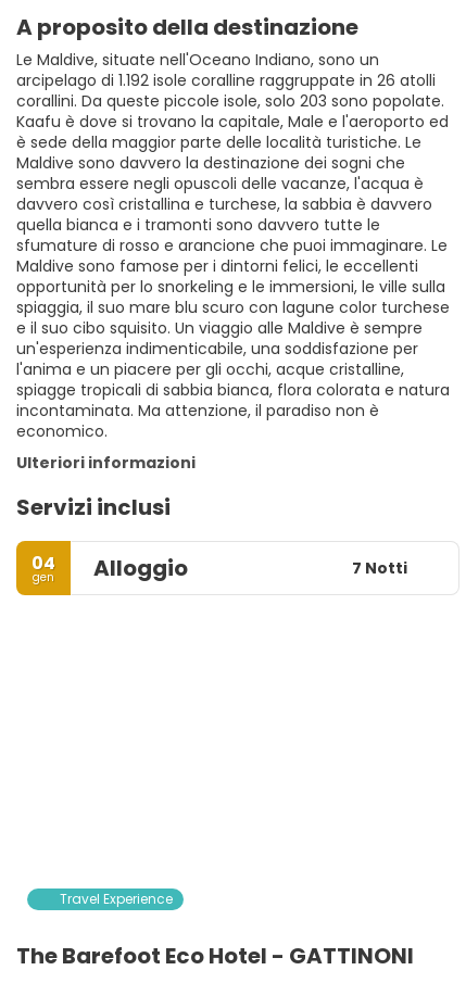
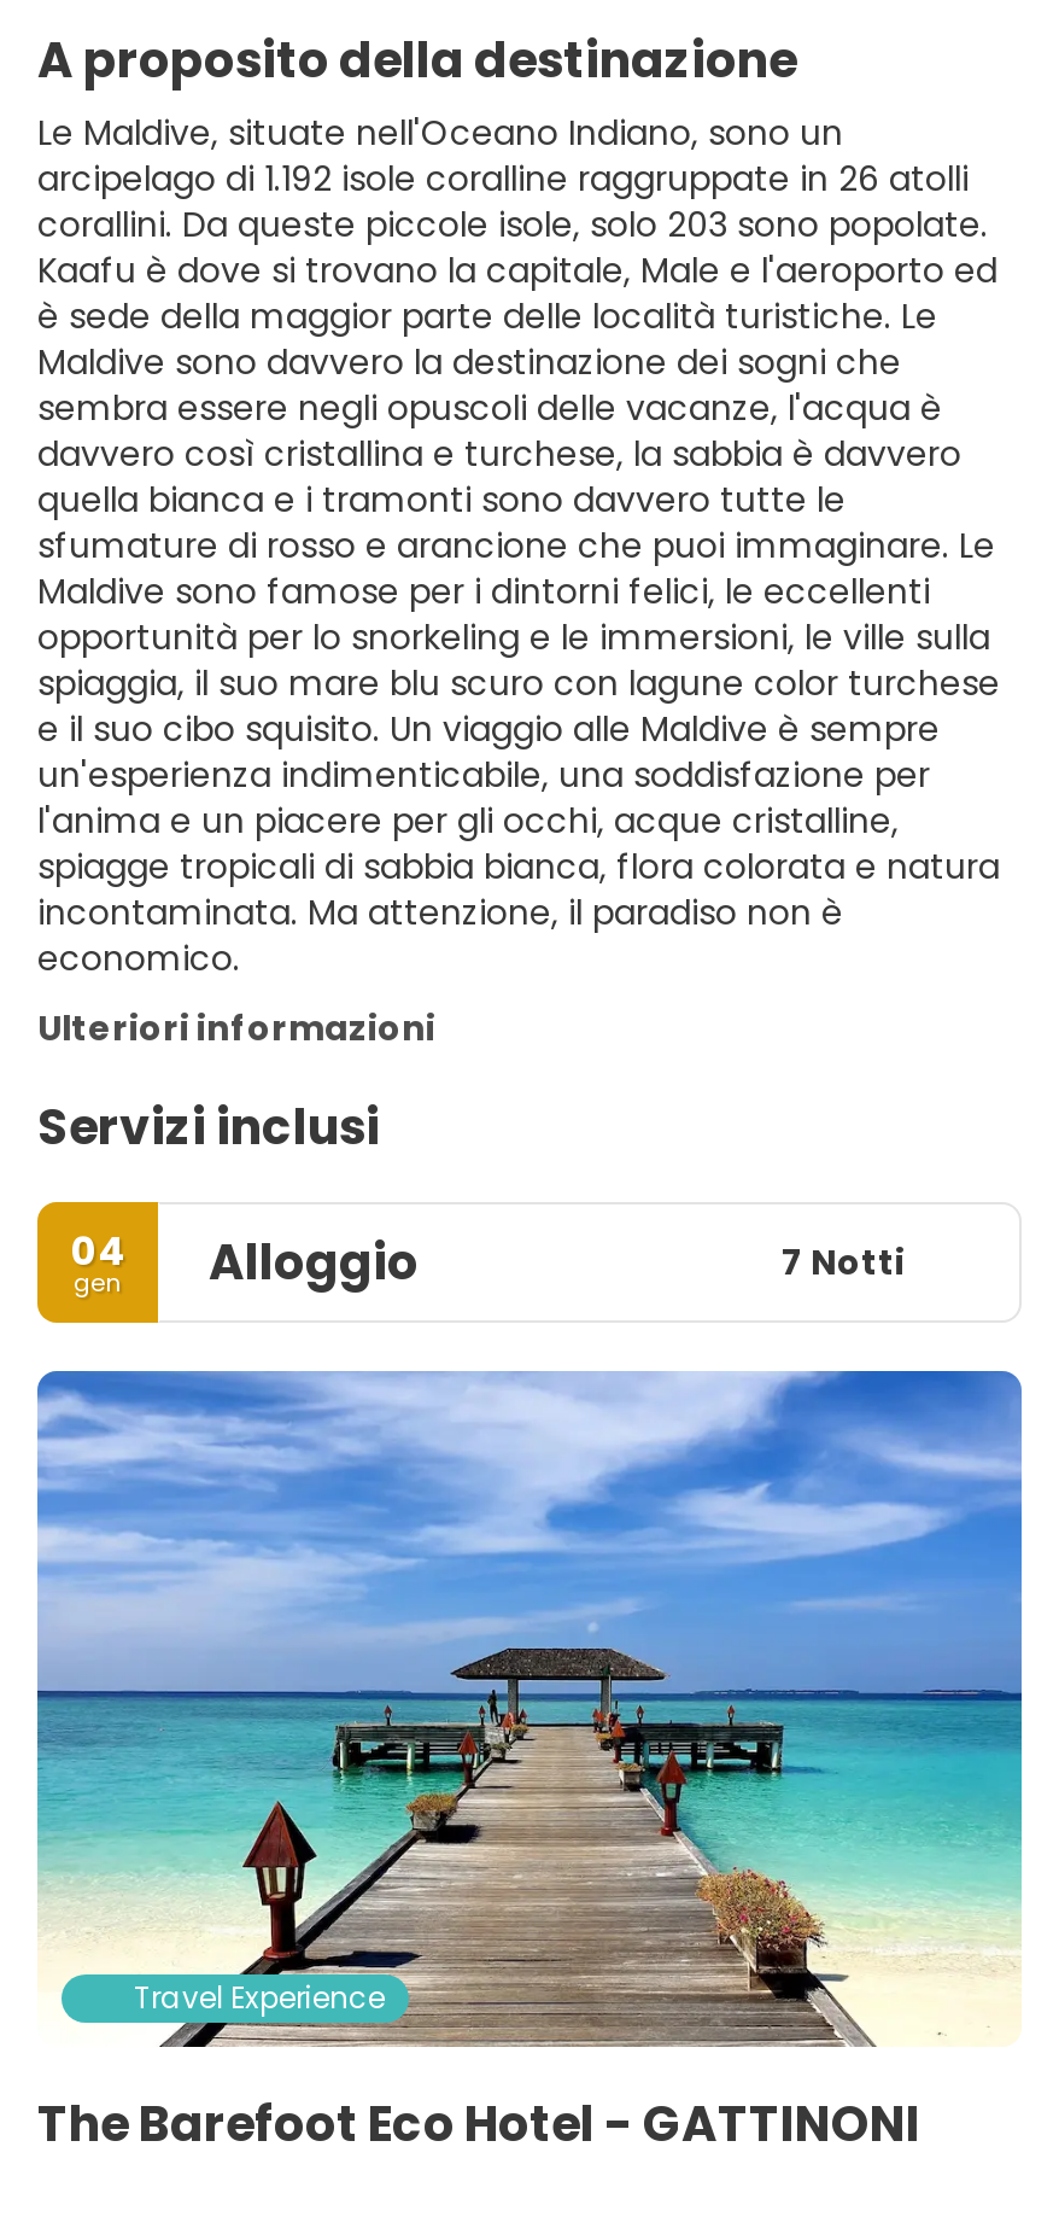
+ [image]
